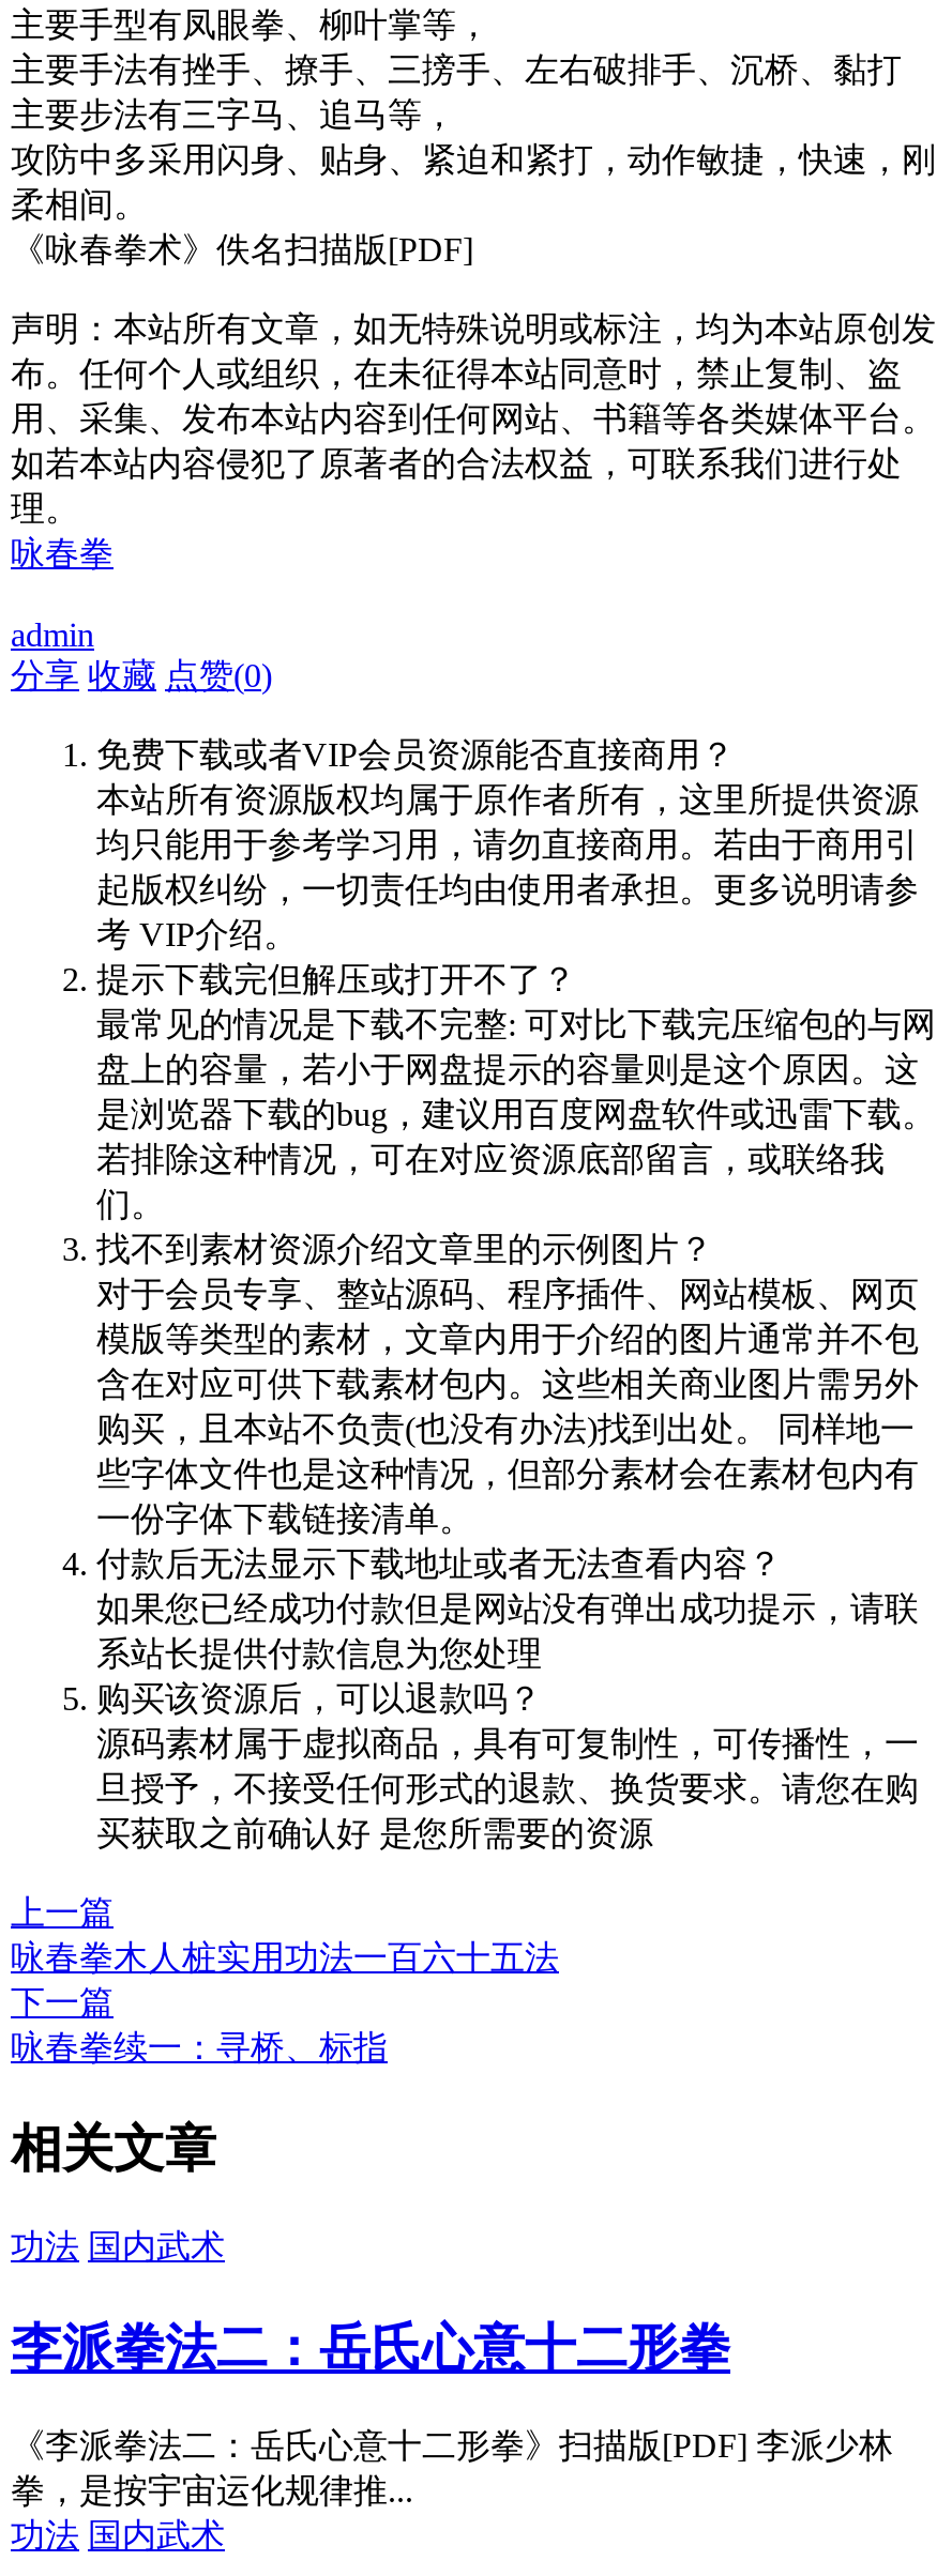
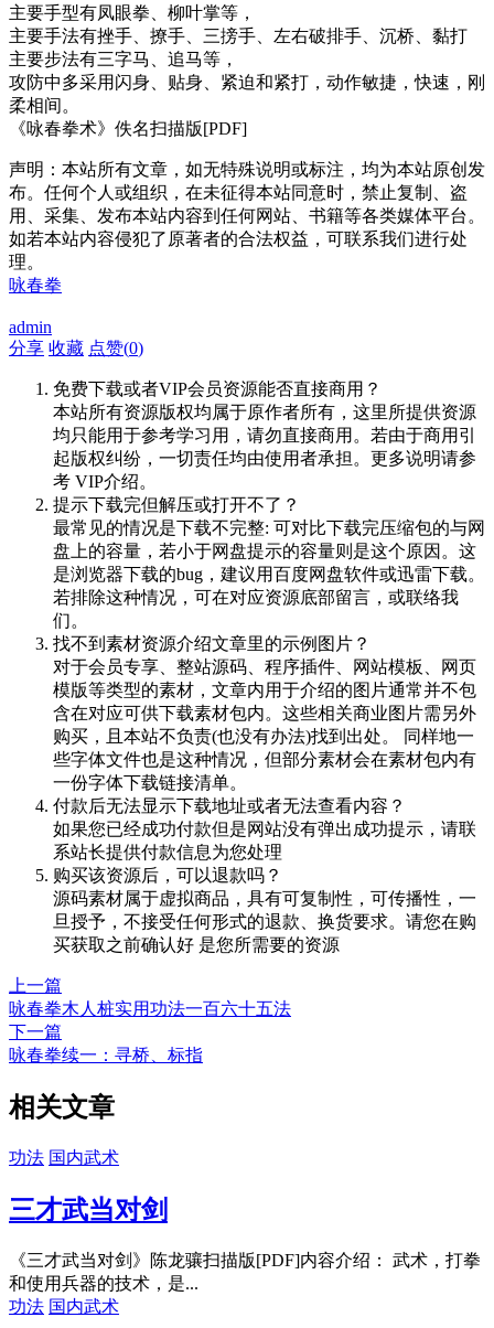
- 李派拳法二：岳氏心意十二形拳
+ 三才武当对剑

- 《李派拳法二：岳氏心意十二形拳》扫描版[PDF] 李派少林
- 拳，是按宇宙运化规律推...
+ 《三才武当对剑》陈龙骧扫描版[PDF]内容介绍： 武术，打拳
+ 和使用兵器的技术，是...
